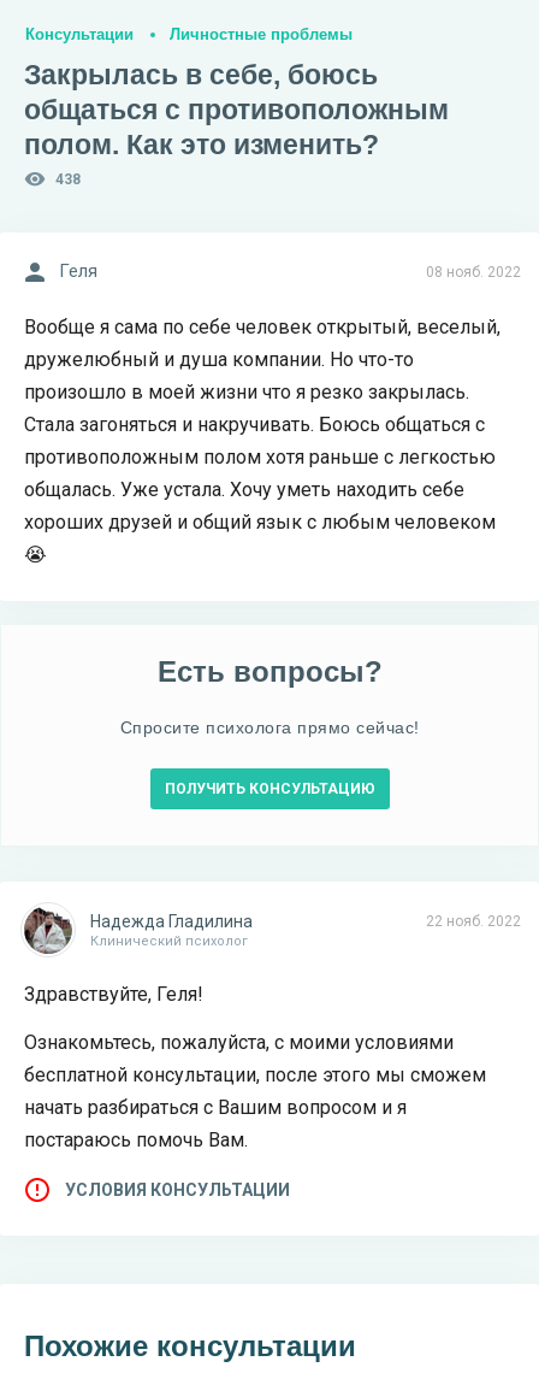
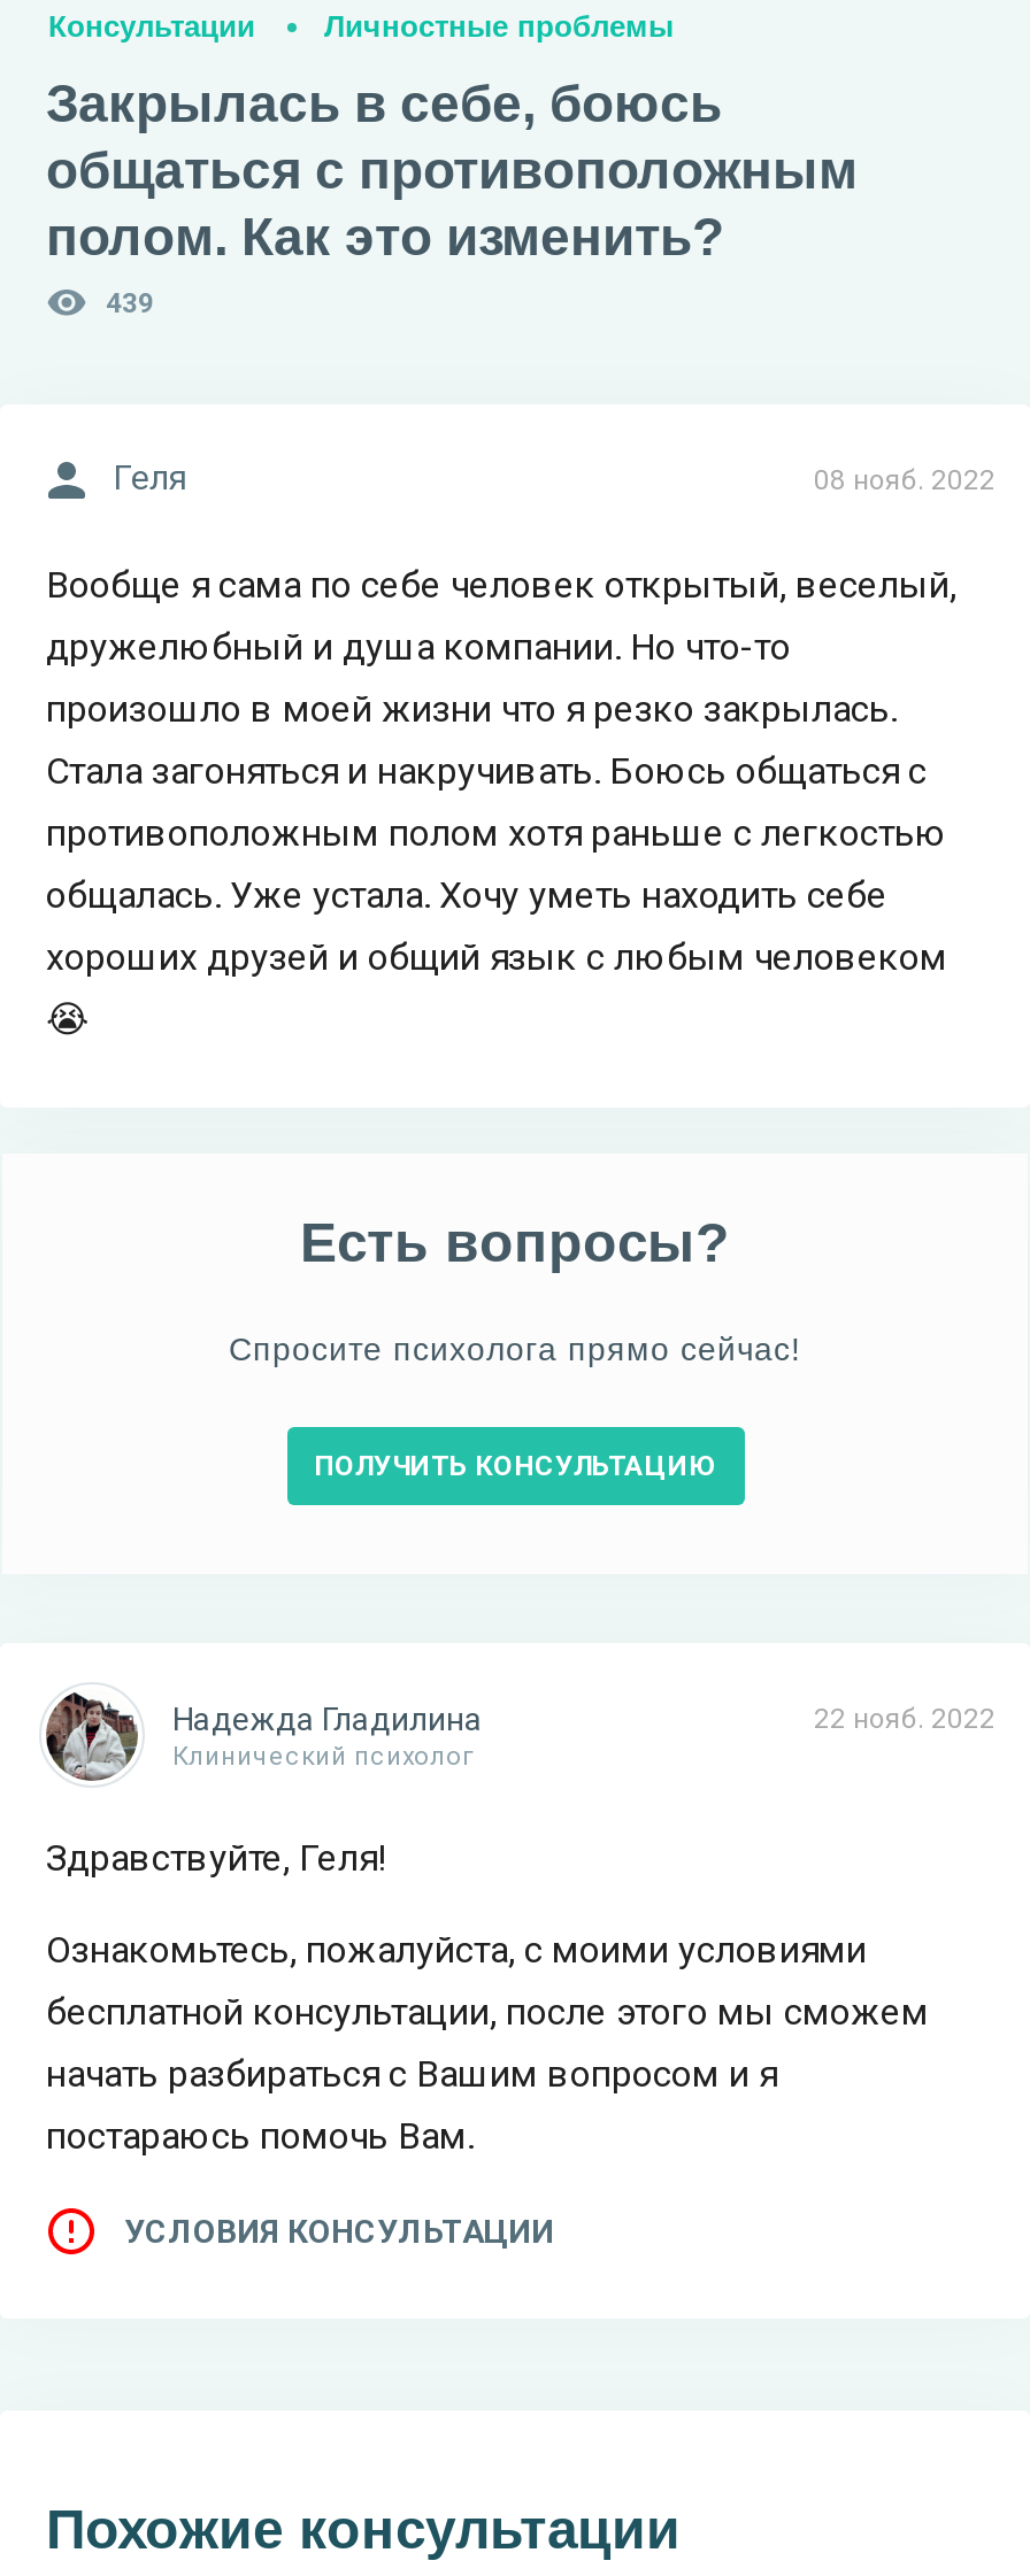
- 438
+ 439
